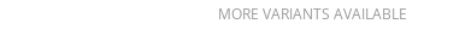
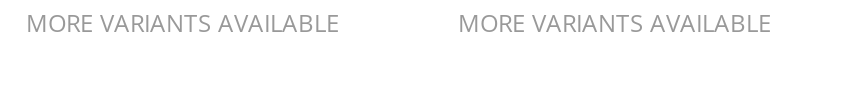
+ MORE VARIANTS AVAILABLE
